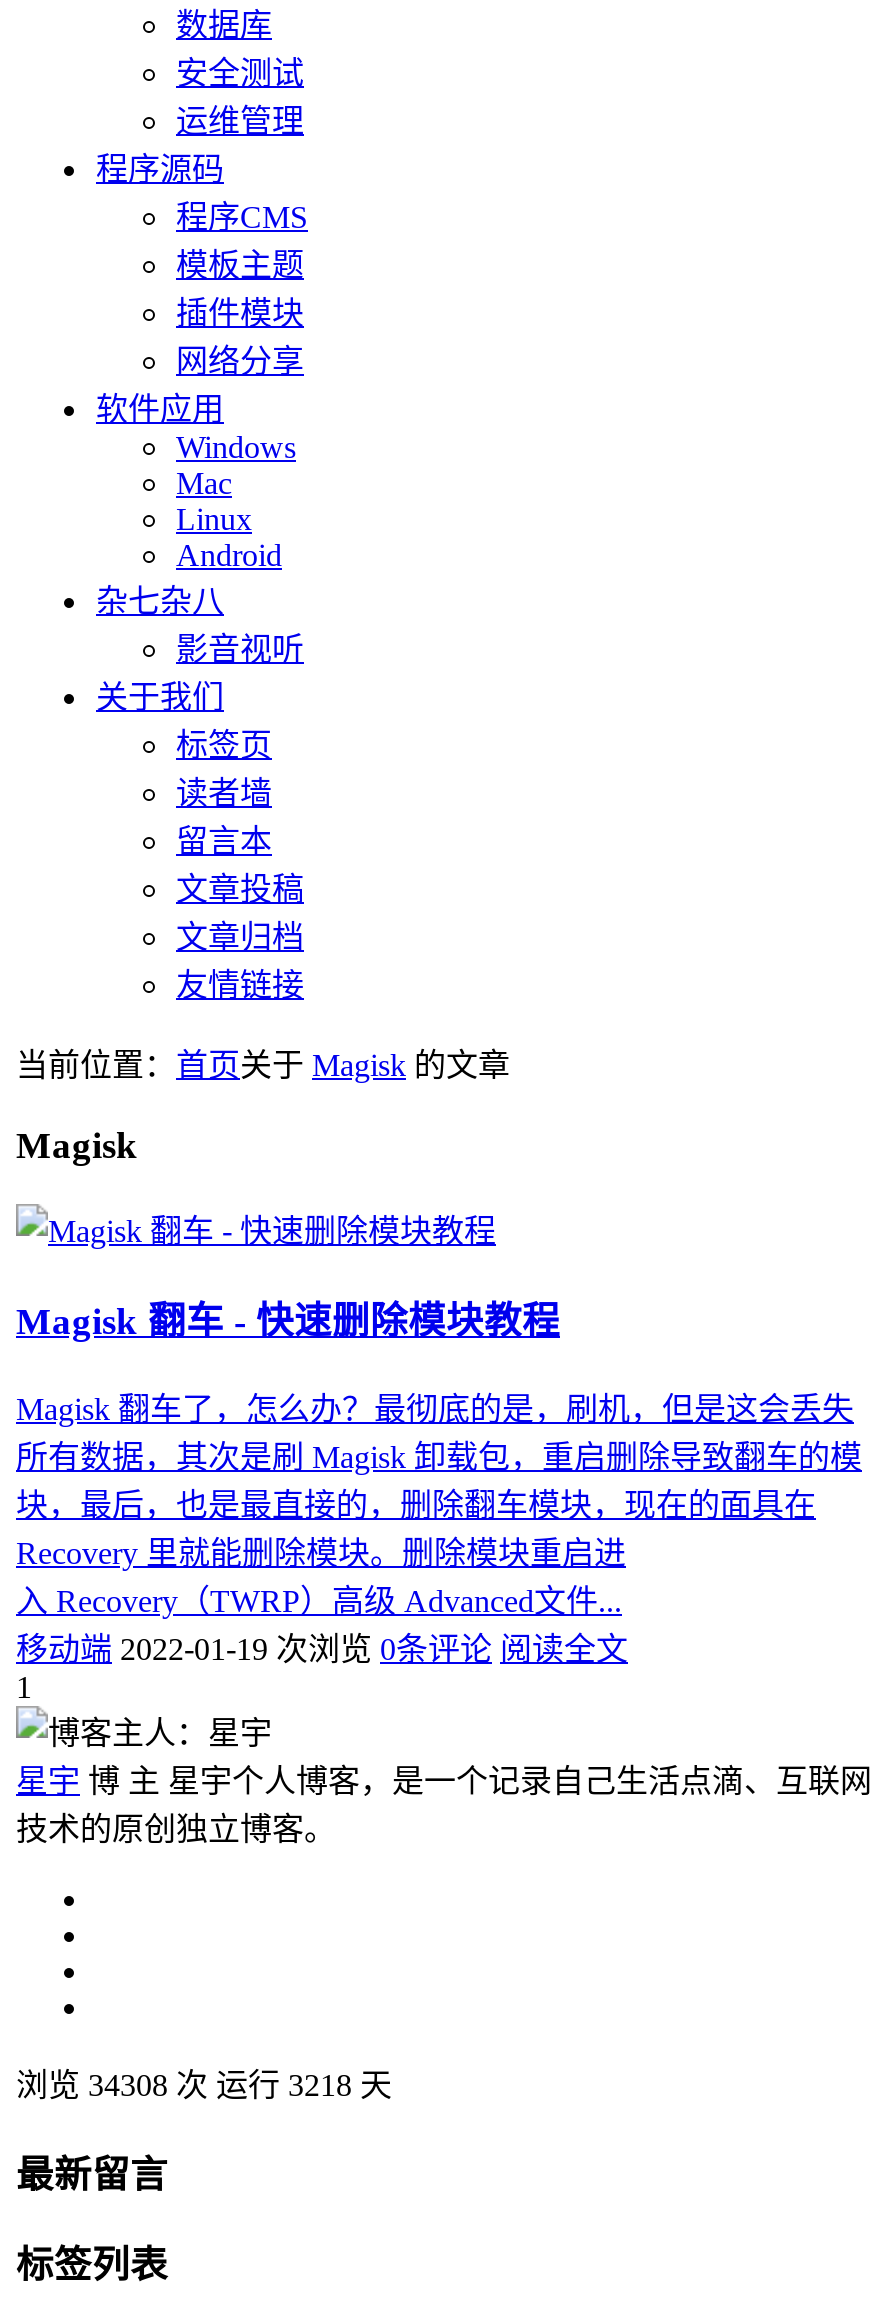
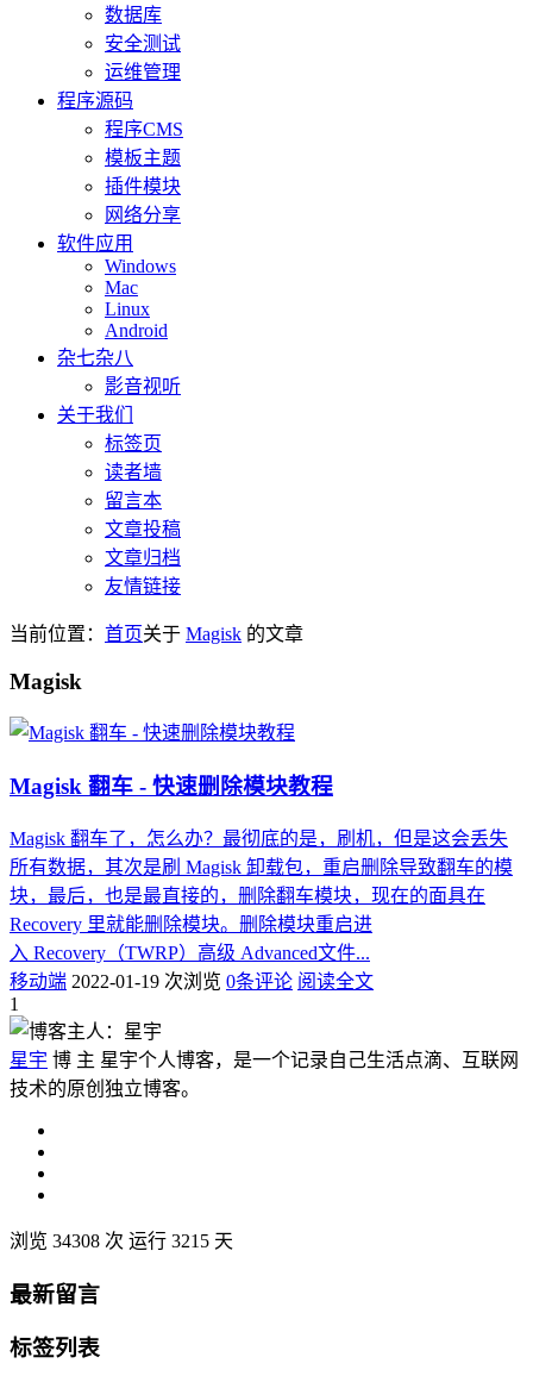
- 浏览 34308 次 运行3218天
+ 浏览 34308 次 运行3215天
